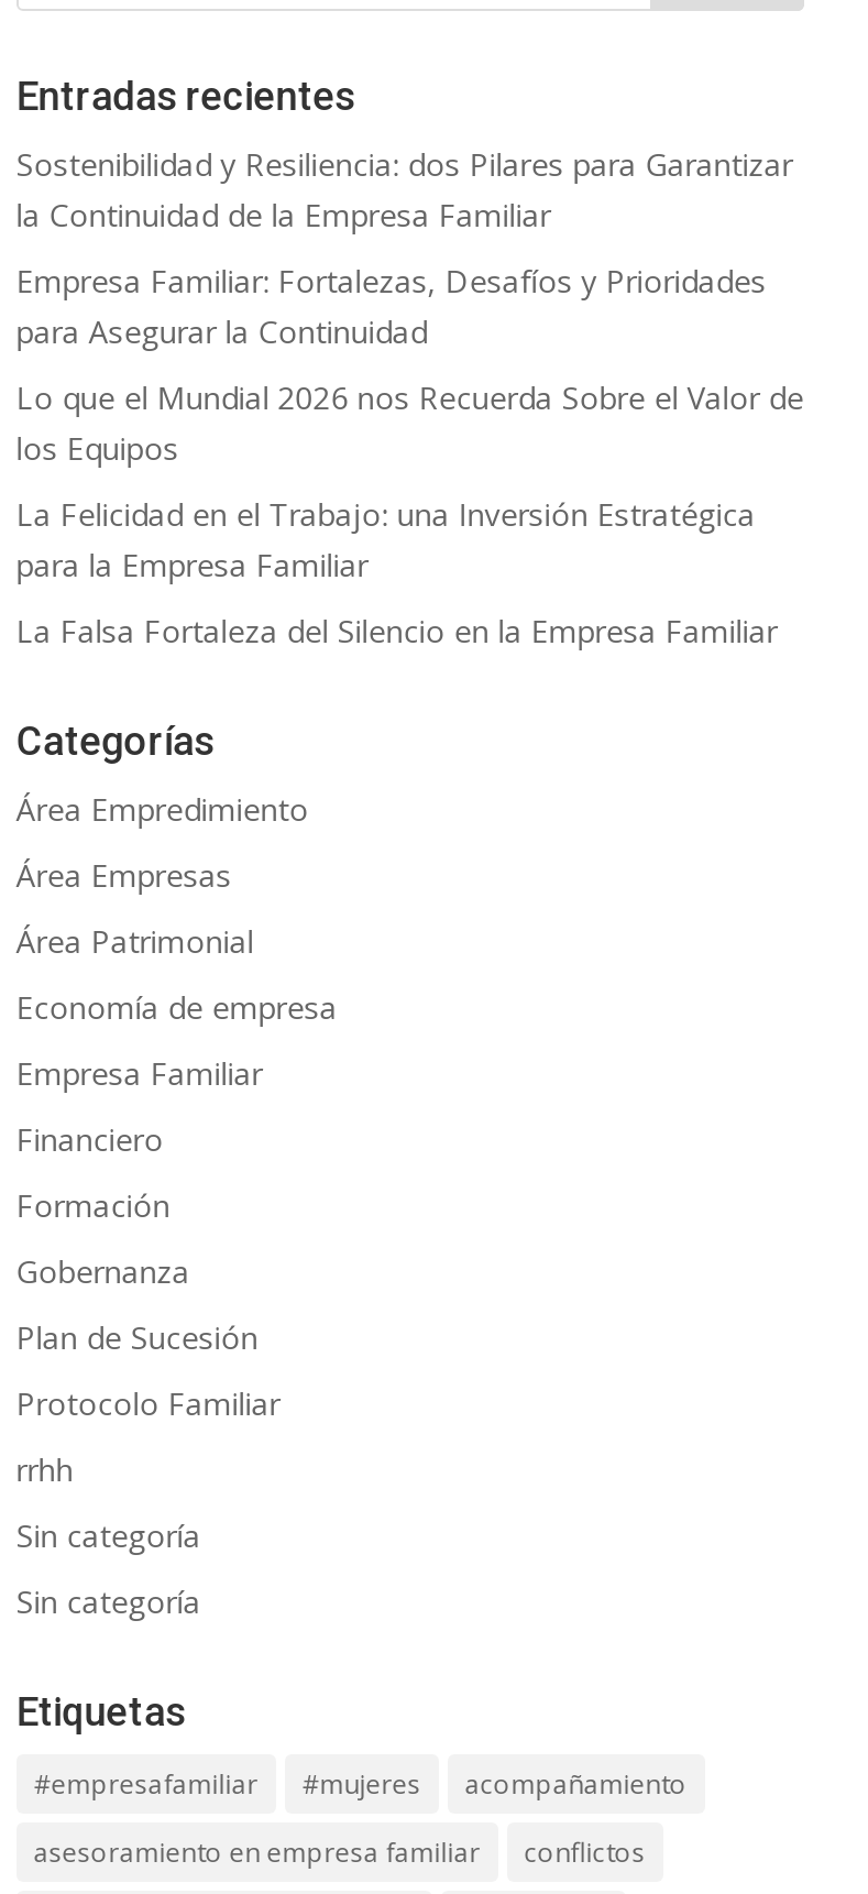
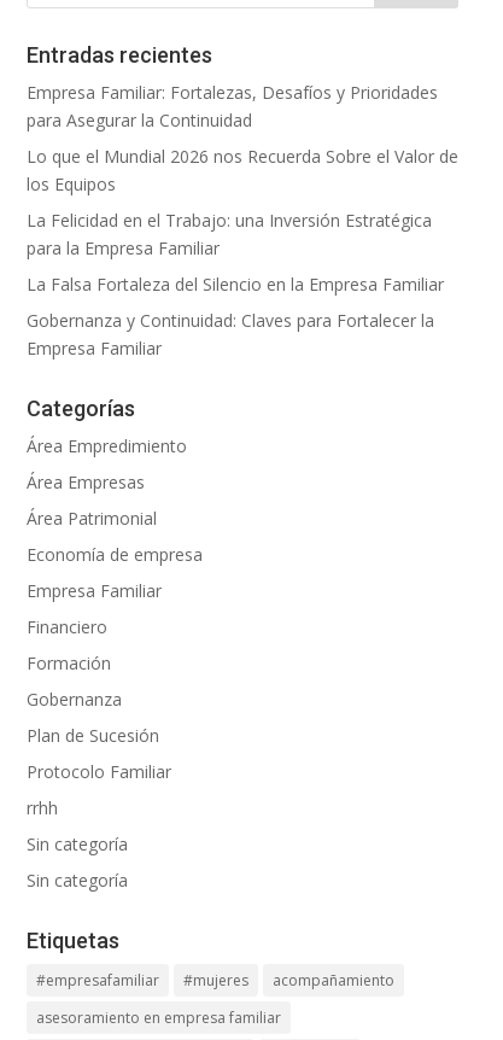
- Sostenibilidad y Resiliencia: dos Pilares para Garantizar
- la Continuidad de la Empresa Familiar

moved up: Empresa Familiar: Fortalezas, Desafíos y Prioridades | para Asegurar la Continuidad | Lo que el Mundial 2026 nos Recuerda Sobre el Valor de | los Equipos | La Felicidad en el Trabajo: una Inversión Estratégica | para la Empresa Familiar | La Falsa Fortaleza del Silencio en la Empresa Familiar

+ Gobernanza y Continuidad: Claves para Fortalecer la
+ Empresa Familiar

- conflictos
